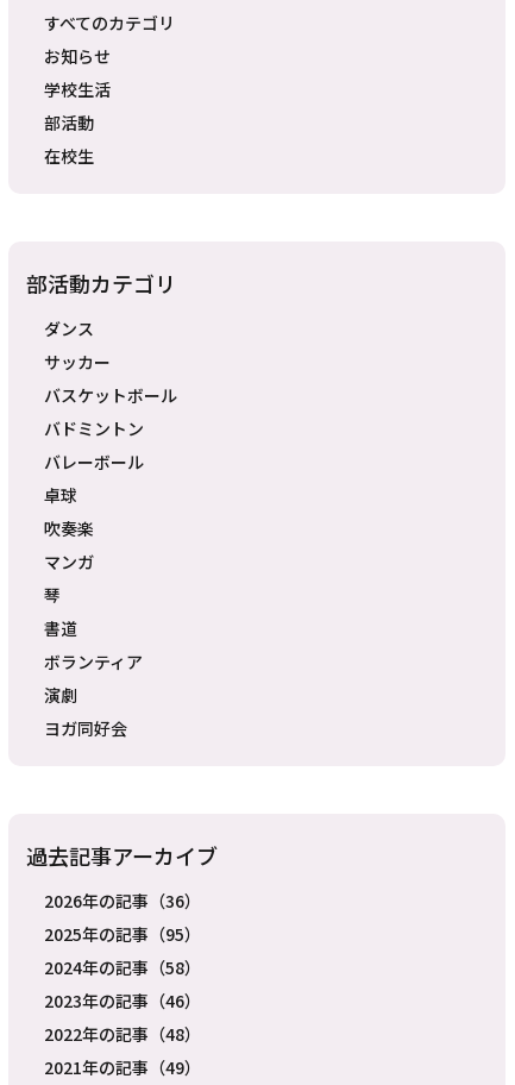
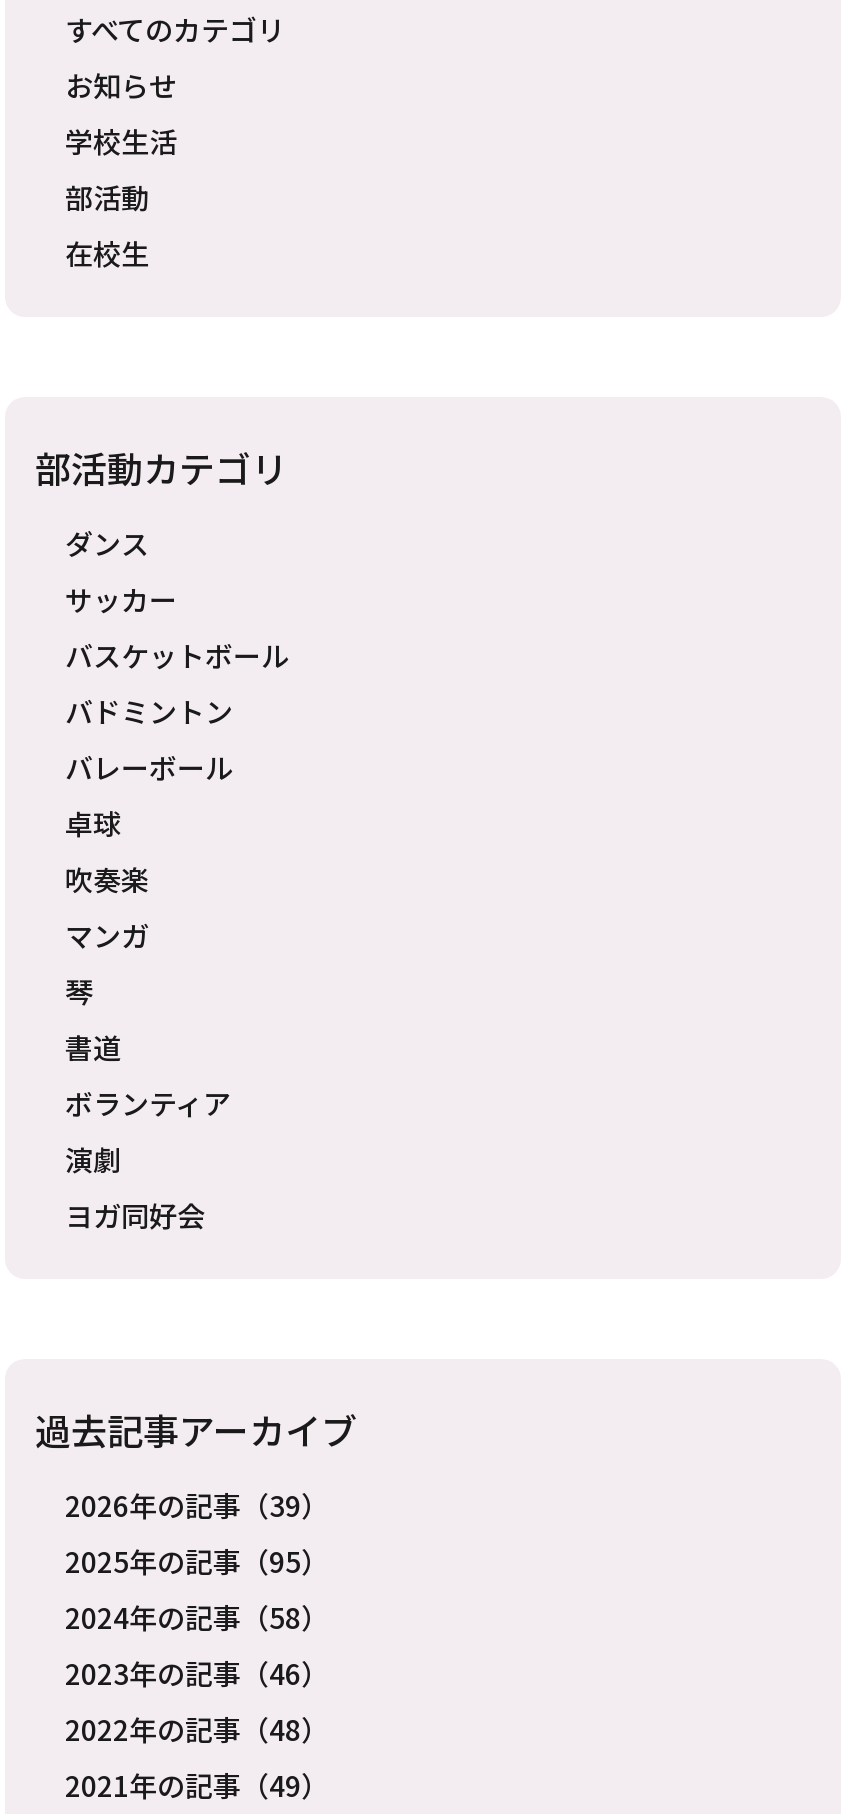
- 2026年の記事（36）
+ 2026年の記事（39）
